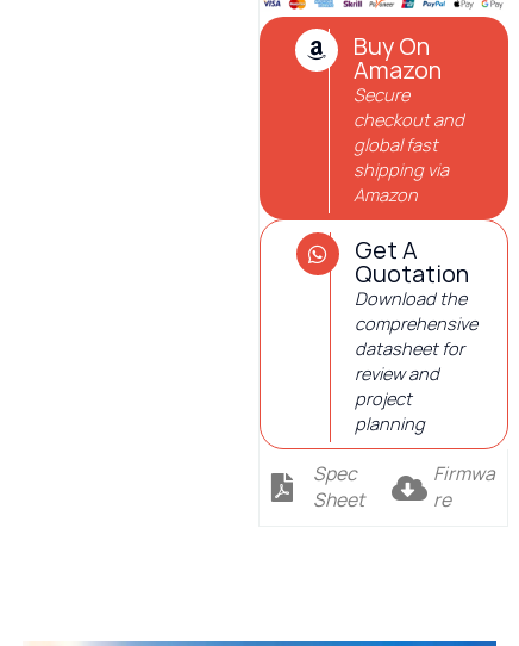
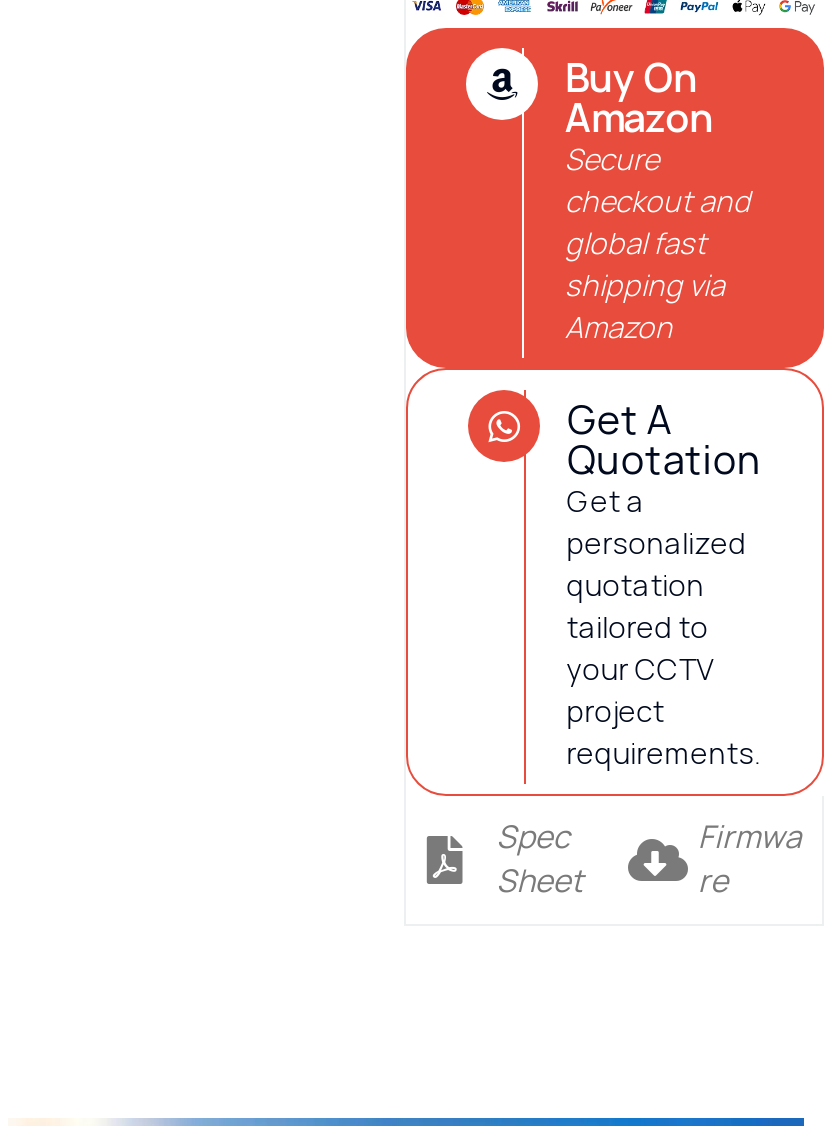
- Download the
- comprehensive
- datasheet for
- review and
+ Get a
+ personalized
+ quotation
+ tailored to
+ your CCTV

- planning
+ requirements.
